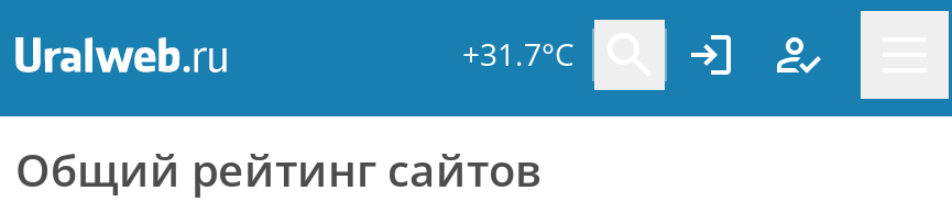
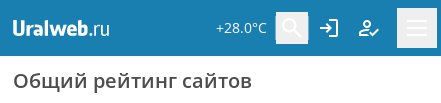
- +31.7°C
+ +28.0°C
